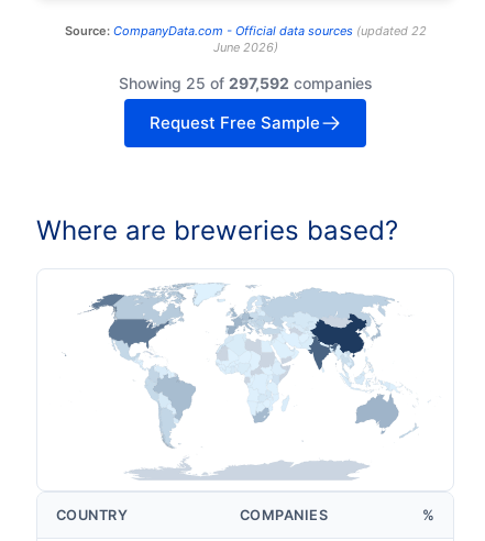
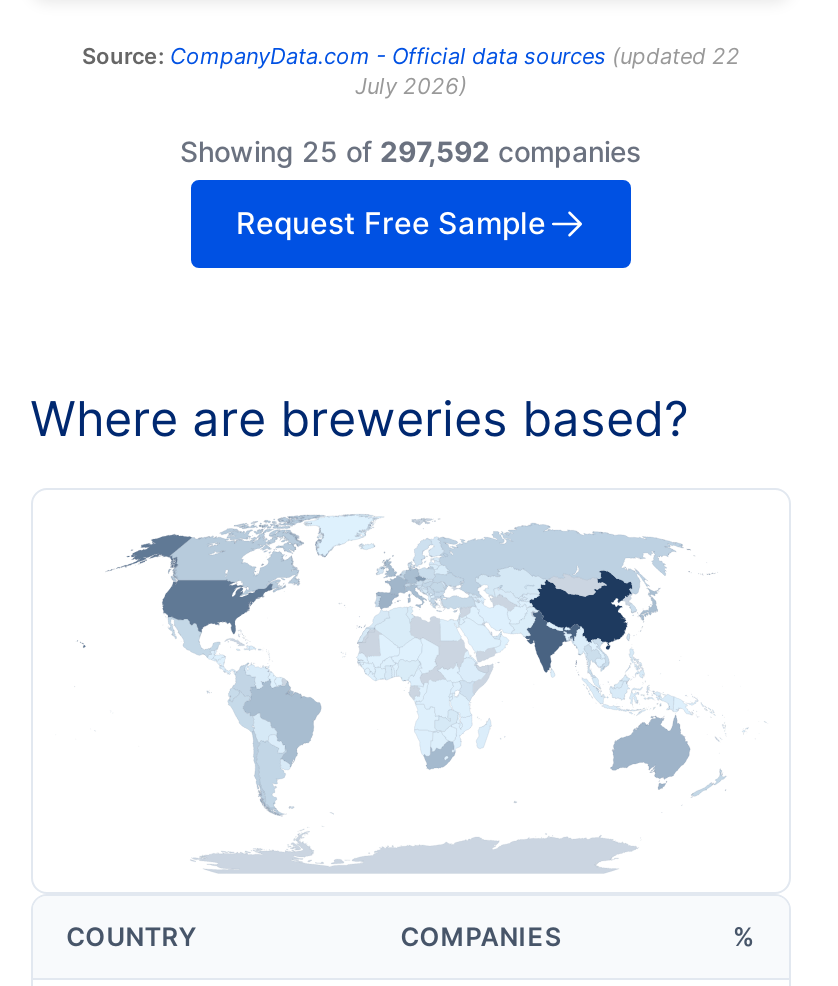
- June 2026)
+ July 2026)
